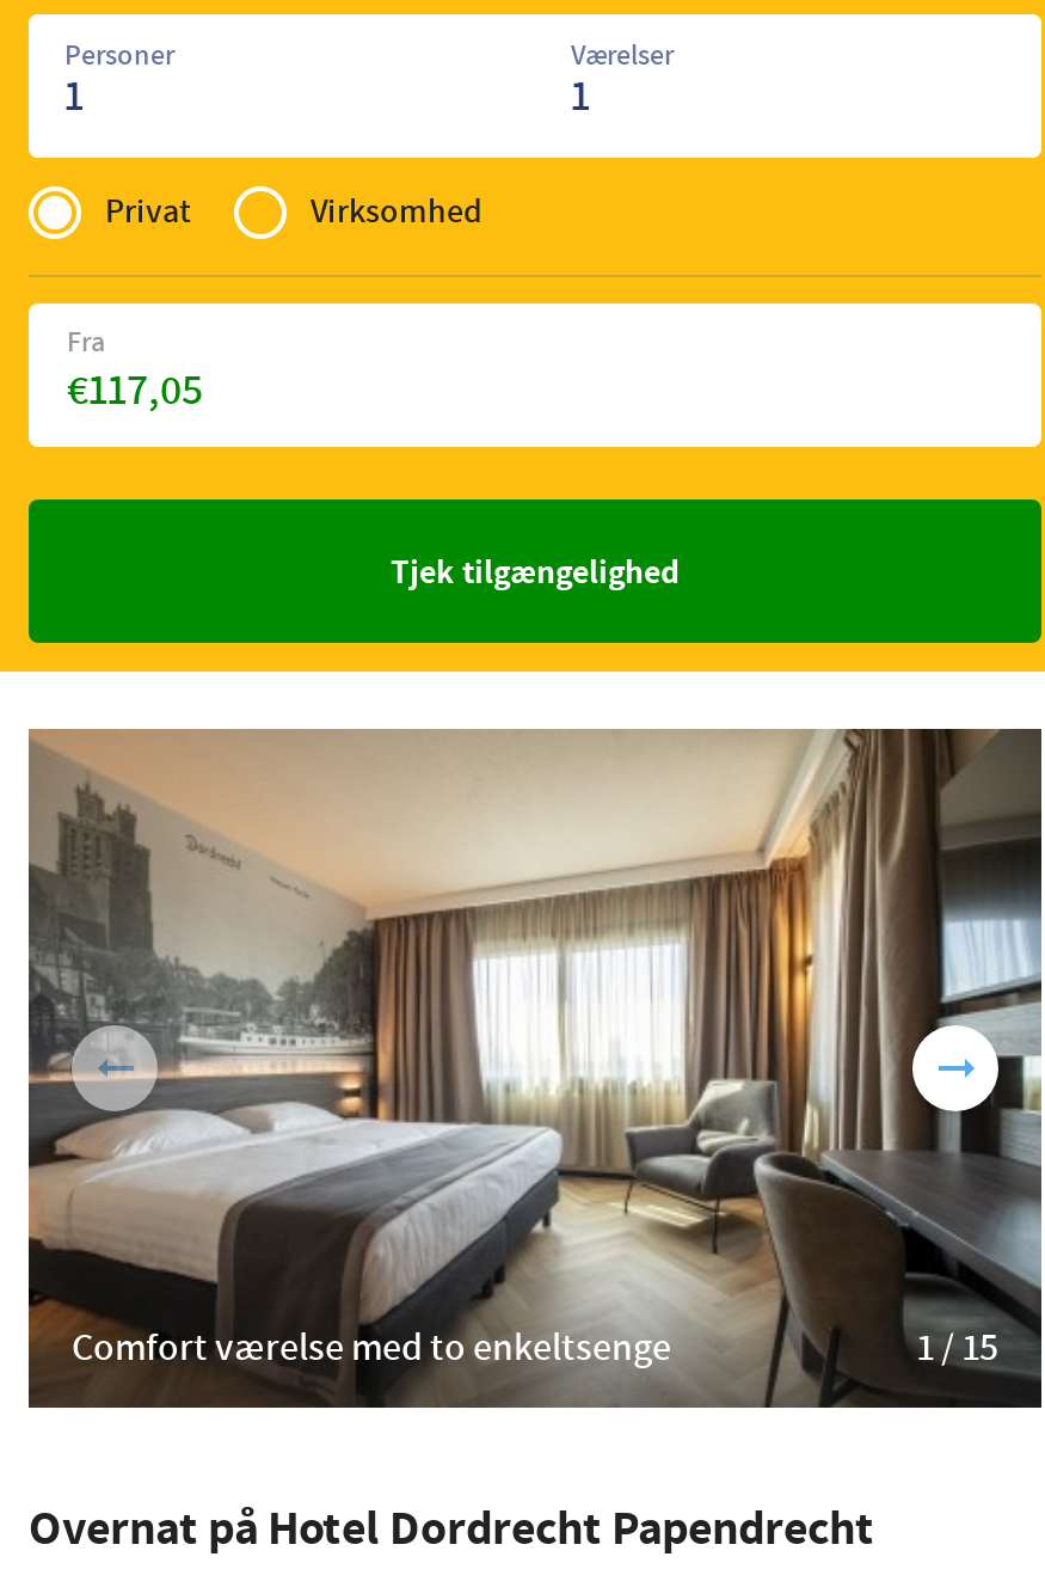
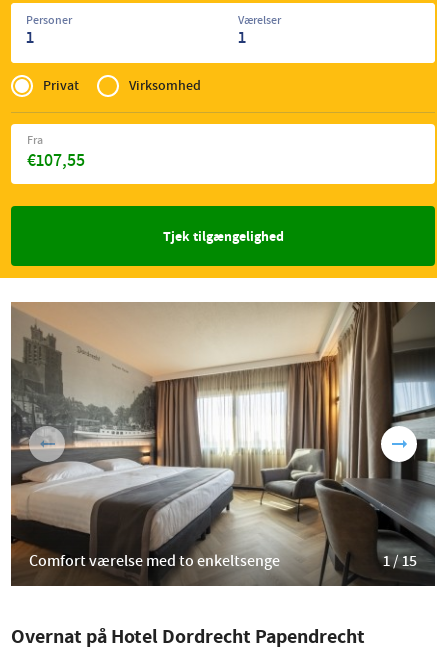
- €117,05
+ €107,55
